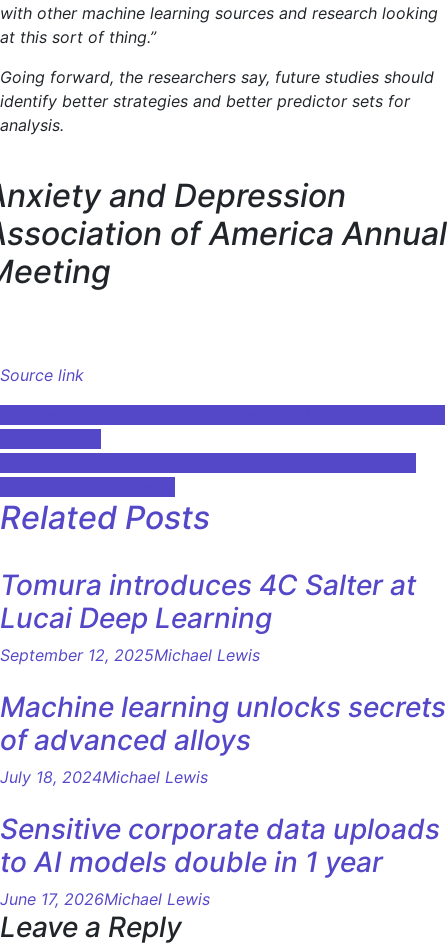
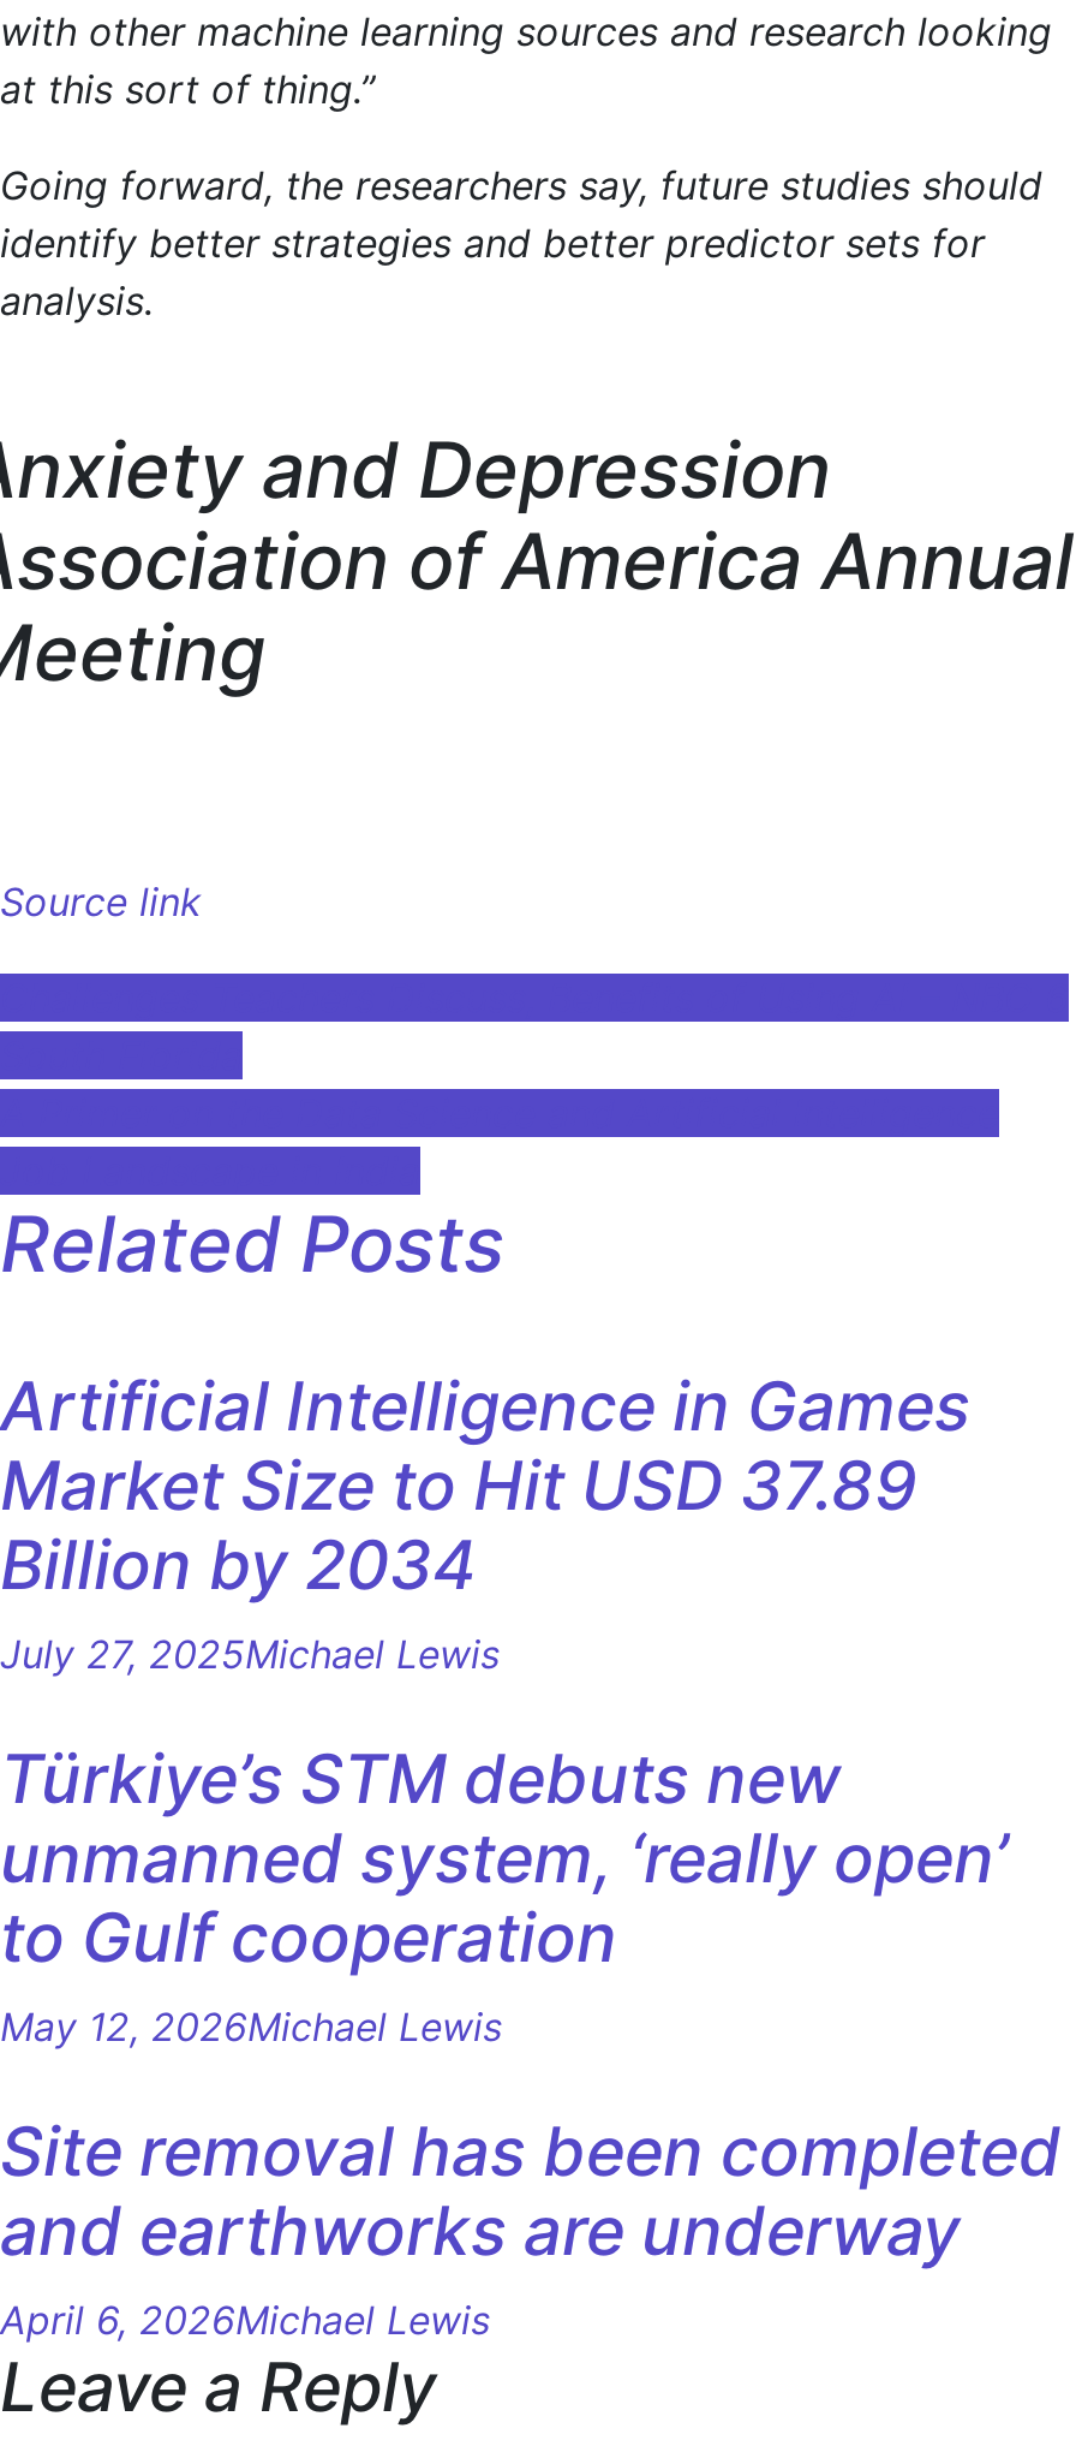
- Tomura introduces 4C Salter at
- Lucai Deep Learning
- September 12, 2025Michael Lewis
+ Artificial Intelligence in Games
+ Market Size to Hit USD 37.89
+ Billion by 2034
+ July 27, 2025Michael Lewis

- Machine learning unlocks secrets
- of advanced alloys
- July 18, 2024Michael Lewis
+ Türkiye’s STM debuts new
+ unmanned system, ‘really open’
+ to Gulf cooperation
+ May 12, 2026Michael Lewis

- Sensitive corporate data uploads
- to AI models double in 1 year
- June 17, 2026Michael Lewis
+ Site removal has been completed
+ and earthworks are underway
+ April 6, 2026Michael Lewis
